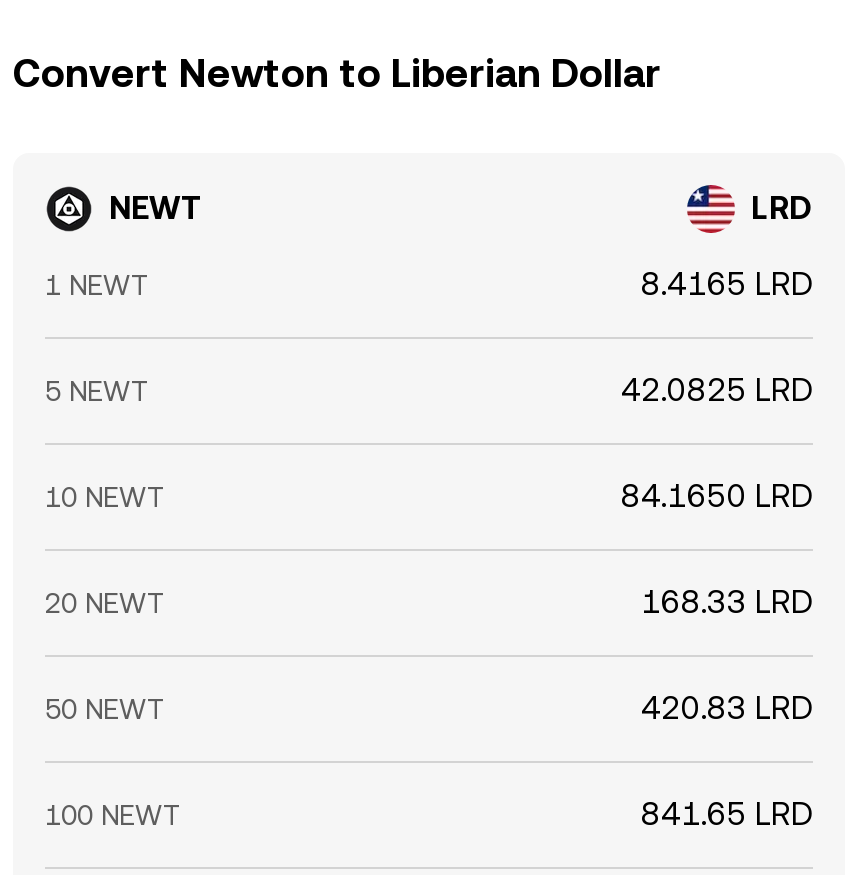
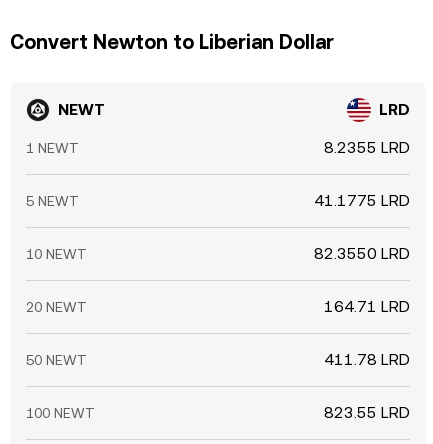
- 8.4165 LRD
+ 8.2355 LRD

- 42.0825 LRD
+ 41.1775 LRD

- 84.1650 LRD
+ 82.3550 LRD

- 168.33 LRD
+ 164.71 LRD

- 420.83 LRD
+ 411.78 LRD

- 841.65 LRD
+ 823.55 LRD
